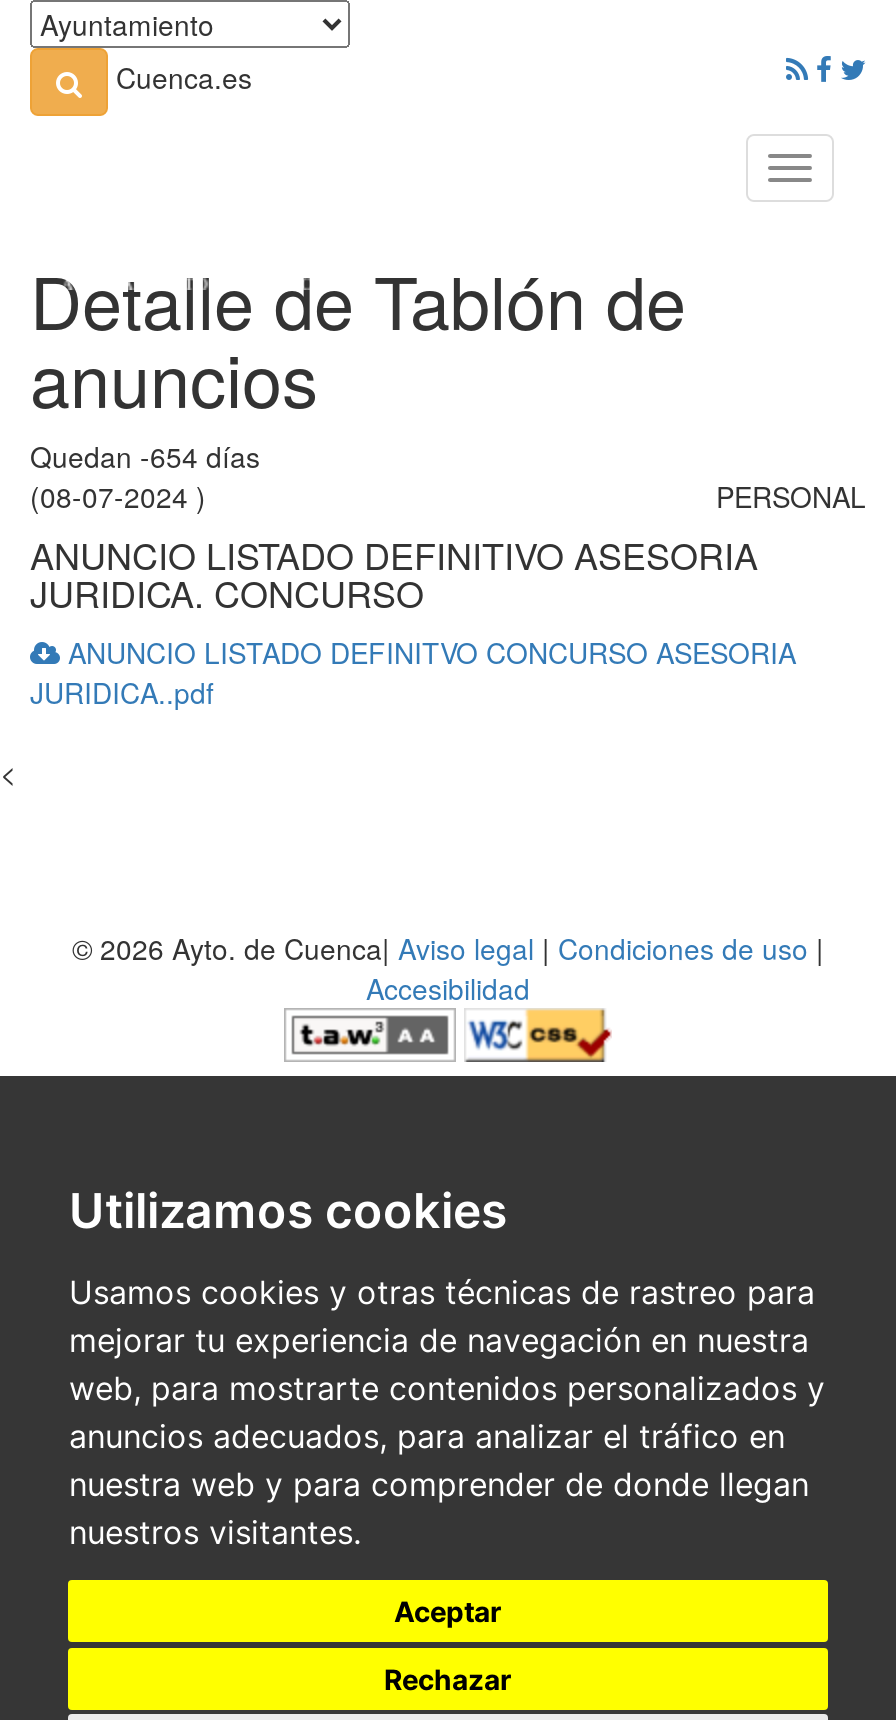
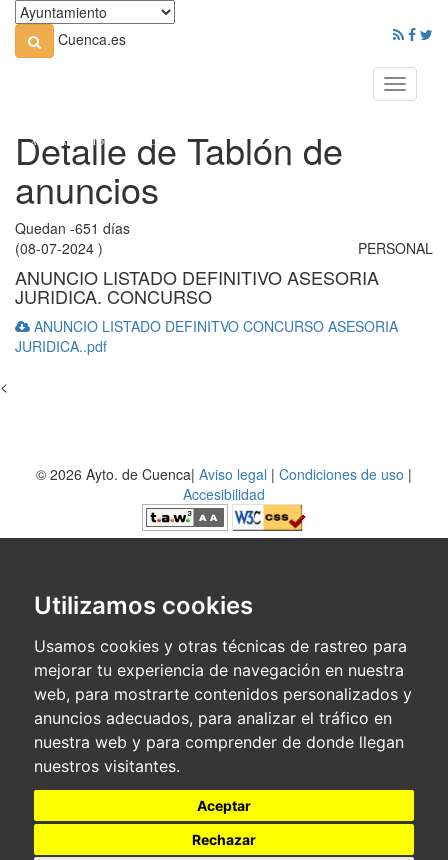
- Quedan -654 días
+ Quedan -651 días
